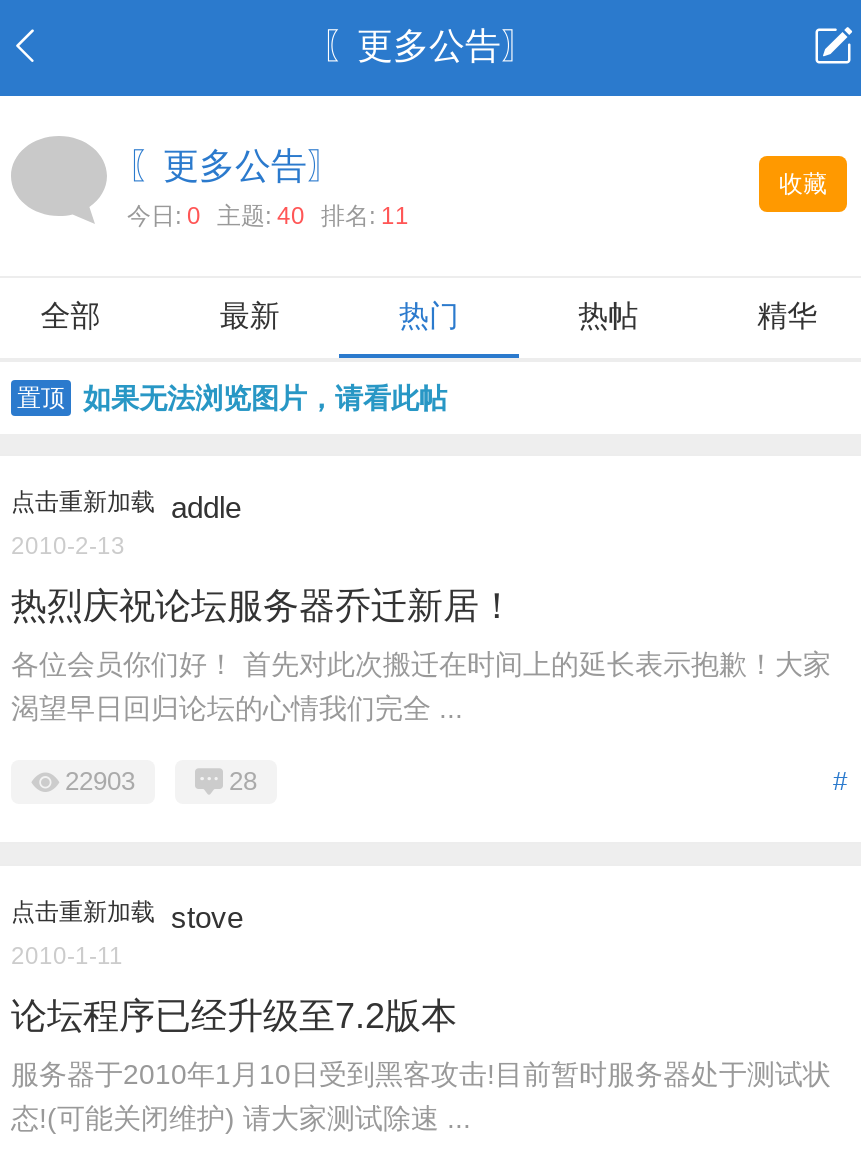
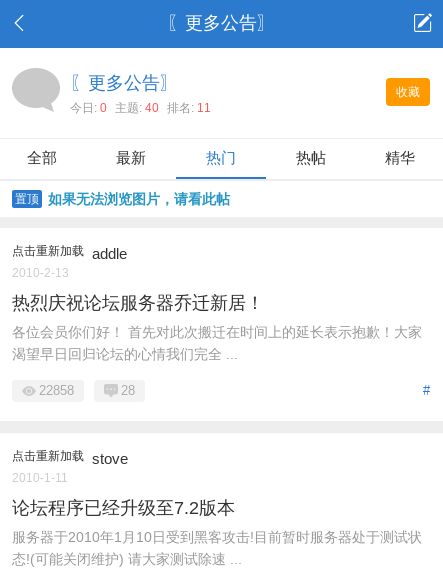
- 22903
+ 22858
